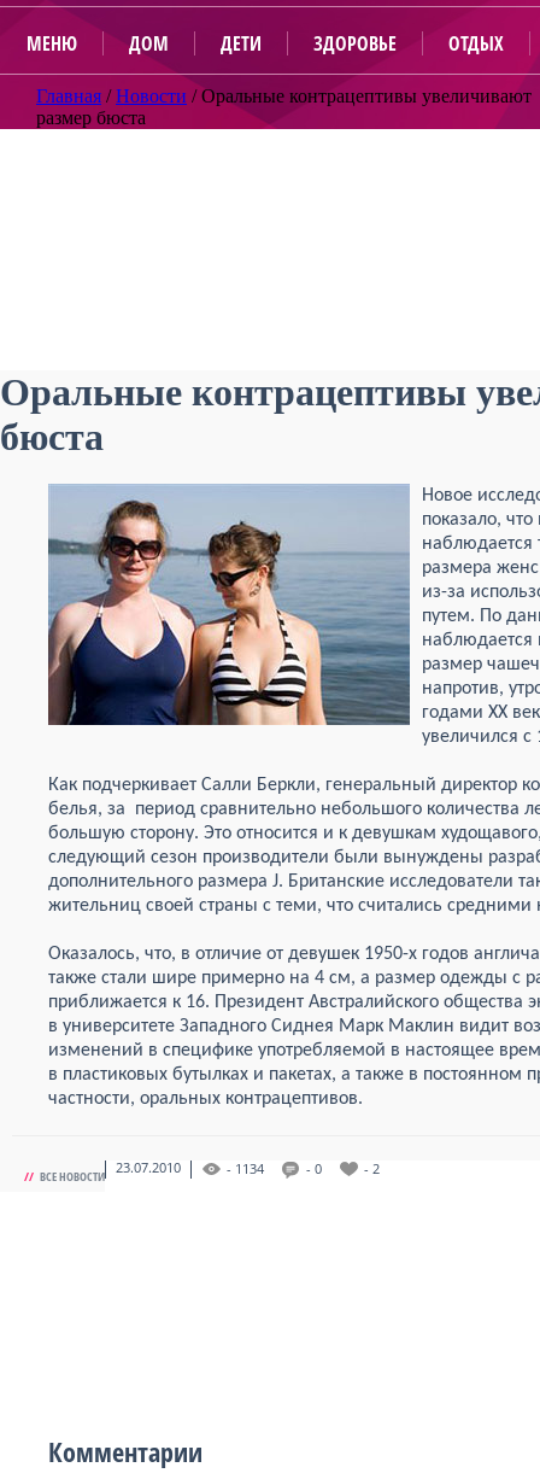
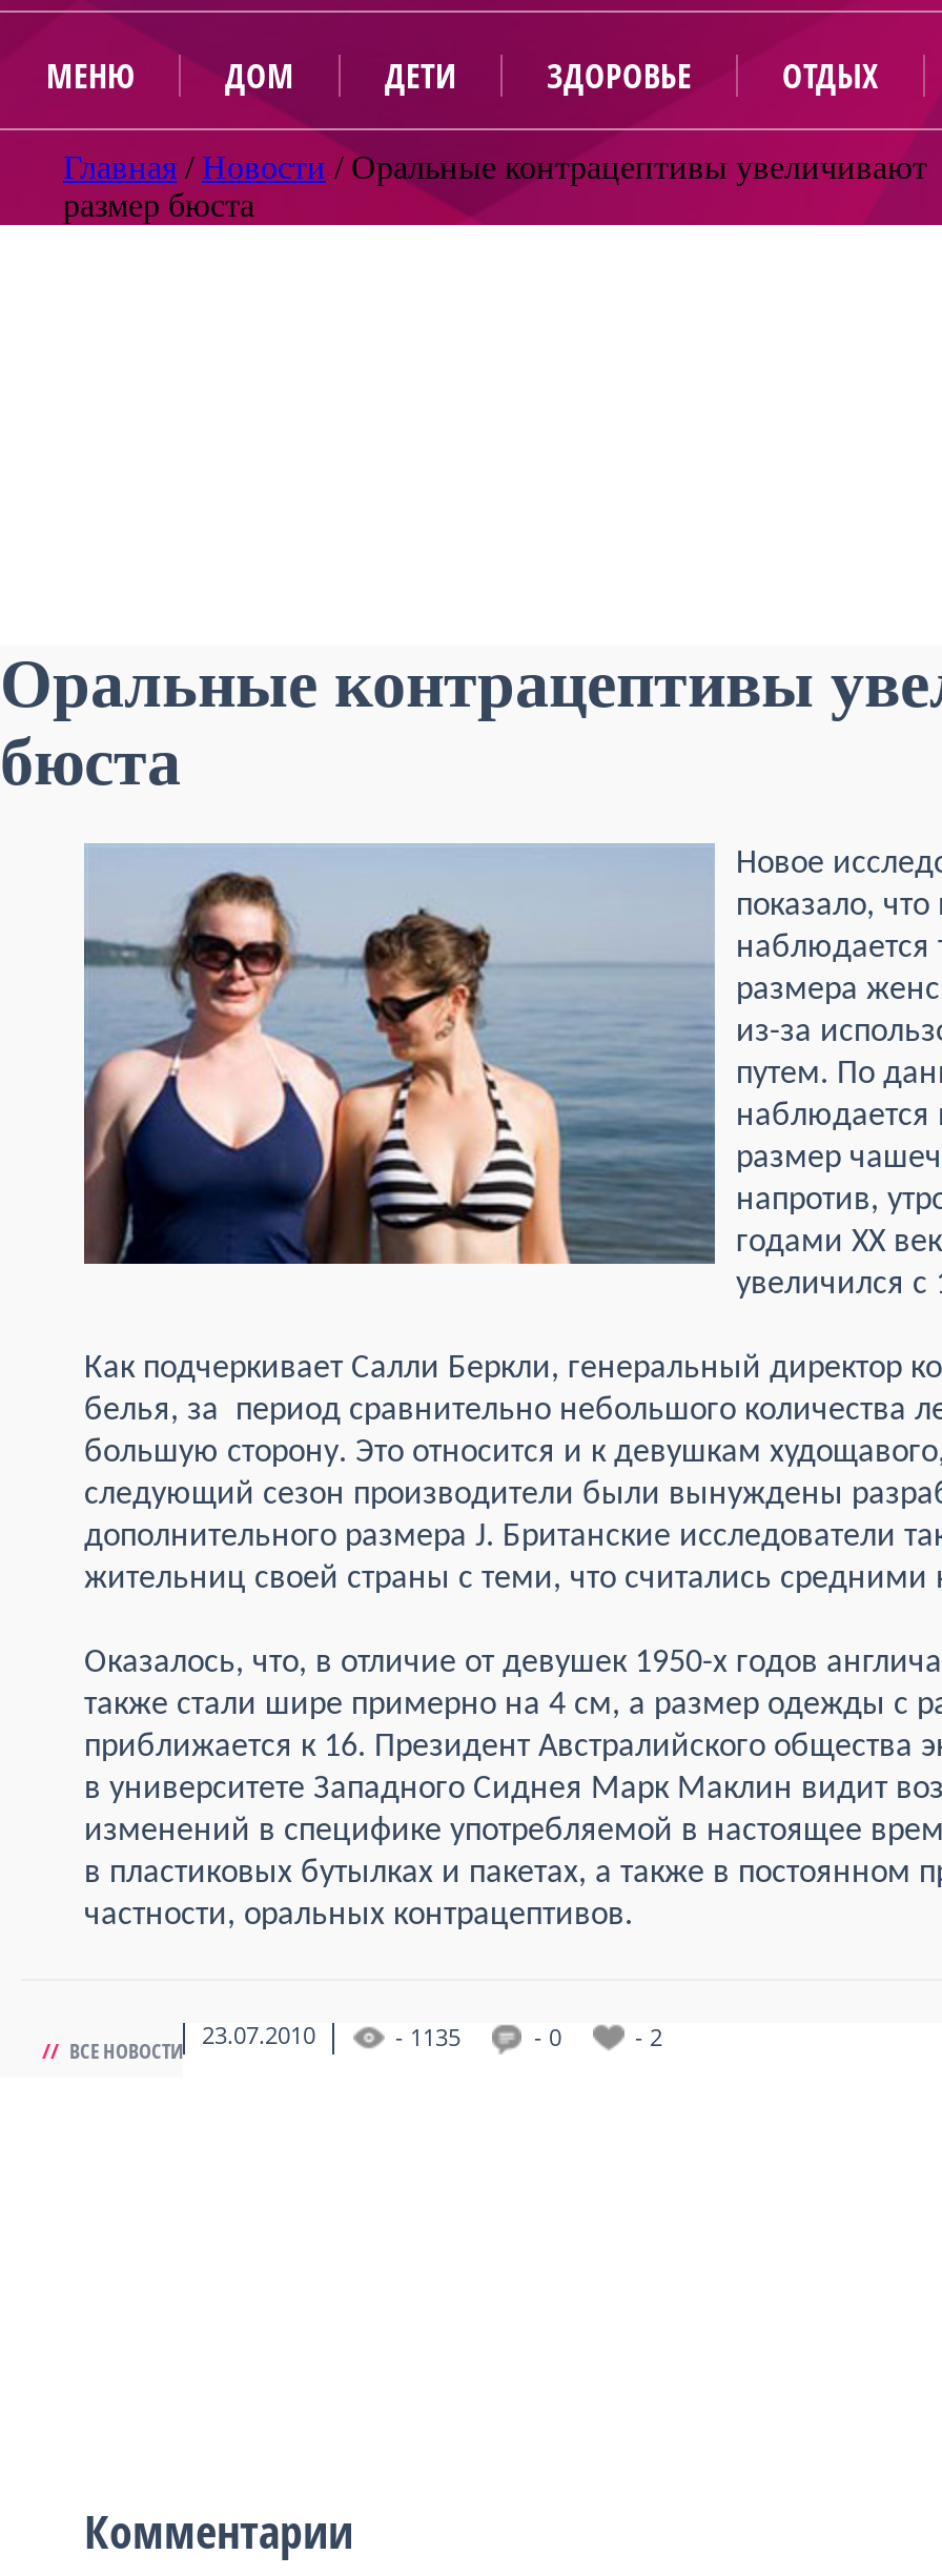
- - 1134
+ - 1135
